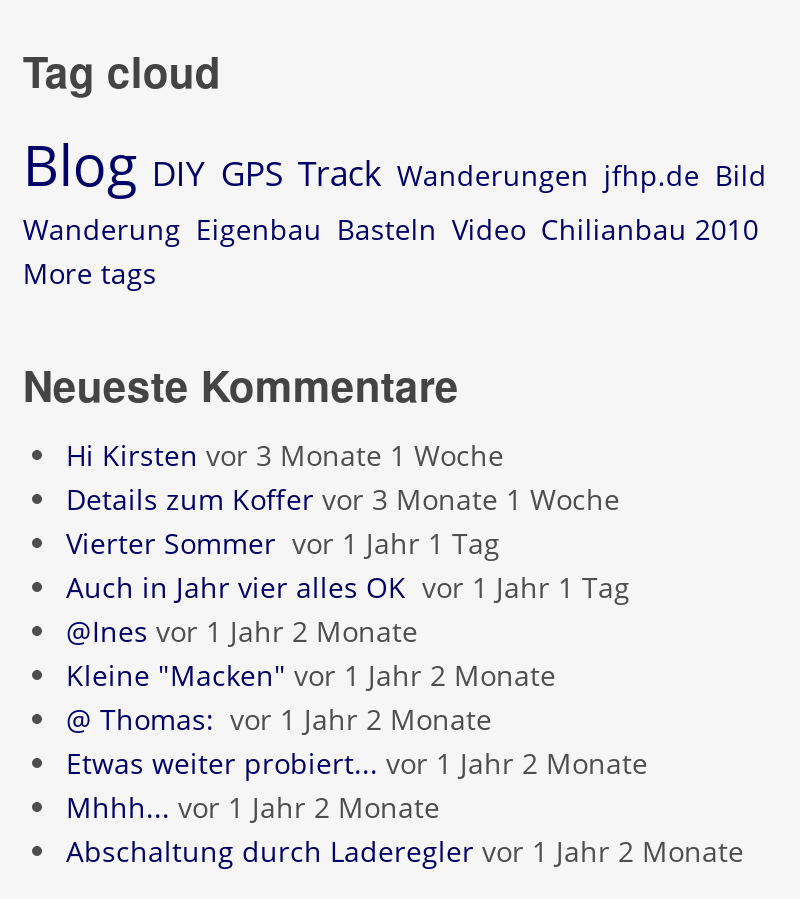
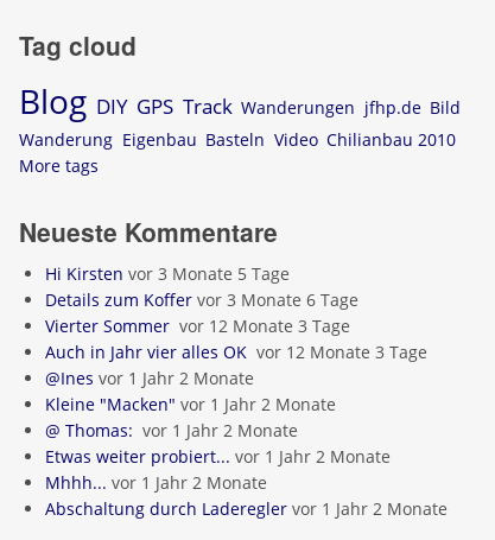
- Hi Kirsten vor 3 Monate 1 Woche
+ Hi Kirsten vor 3 Monate 5 Tage

- Details zum Koffer vor 3 Monate 1 Woche
+ Details zum Koffer vor 3 Monate 6 Tage

- Vierter Sommer vor 1 Jahr 1 Tag
+ Vierter Sommer vor 12 Monate 3 Tage

- Auch in Jahr vier alles OK vor 1 Jahr 1 Tag
+ Auch in Jahr vier alles OK vor 12 Monate 3 Tage
